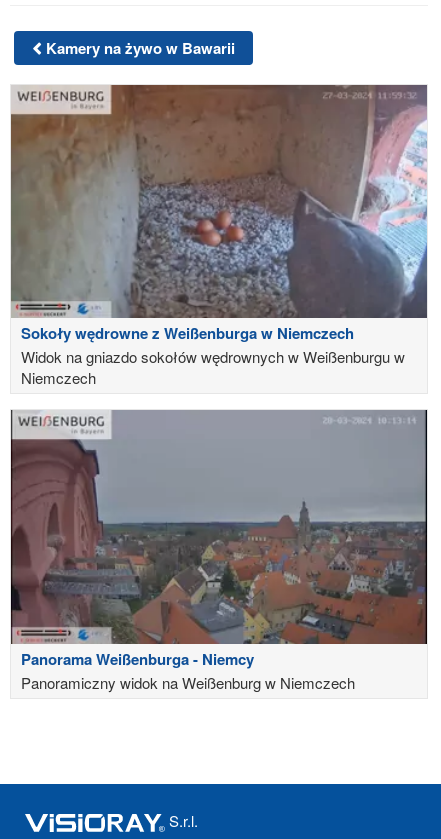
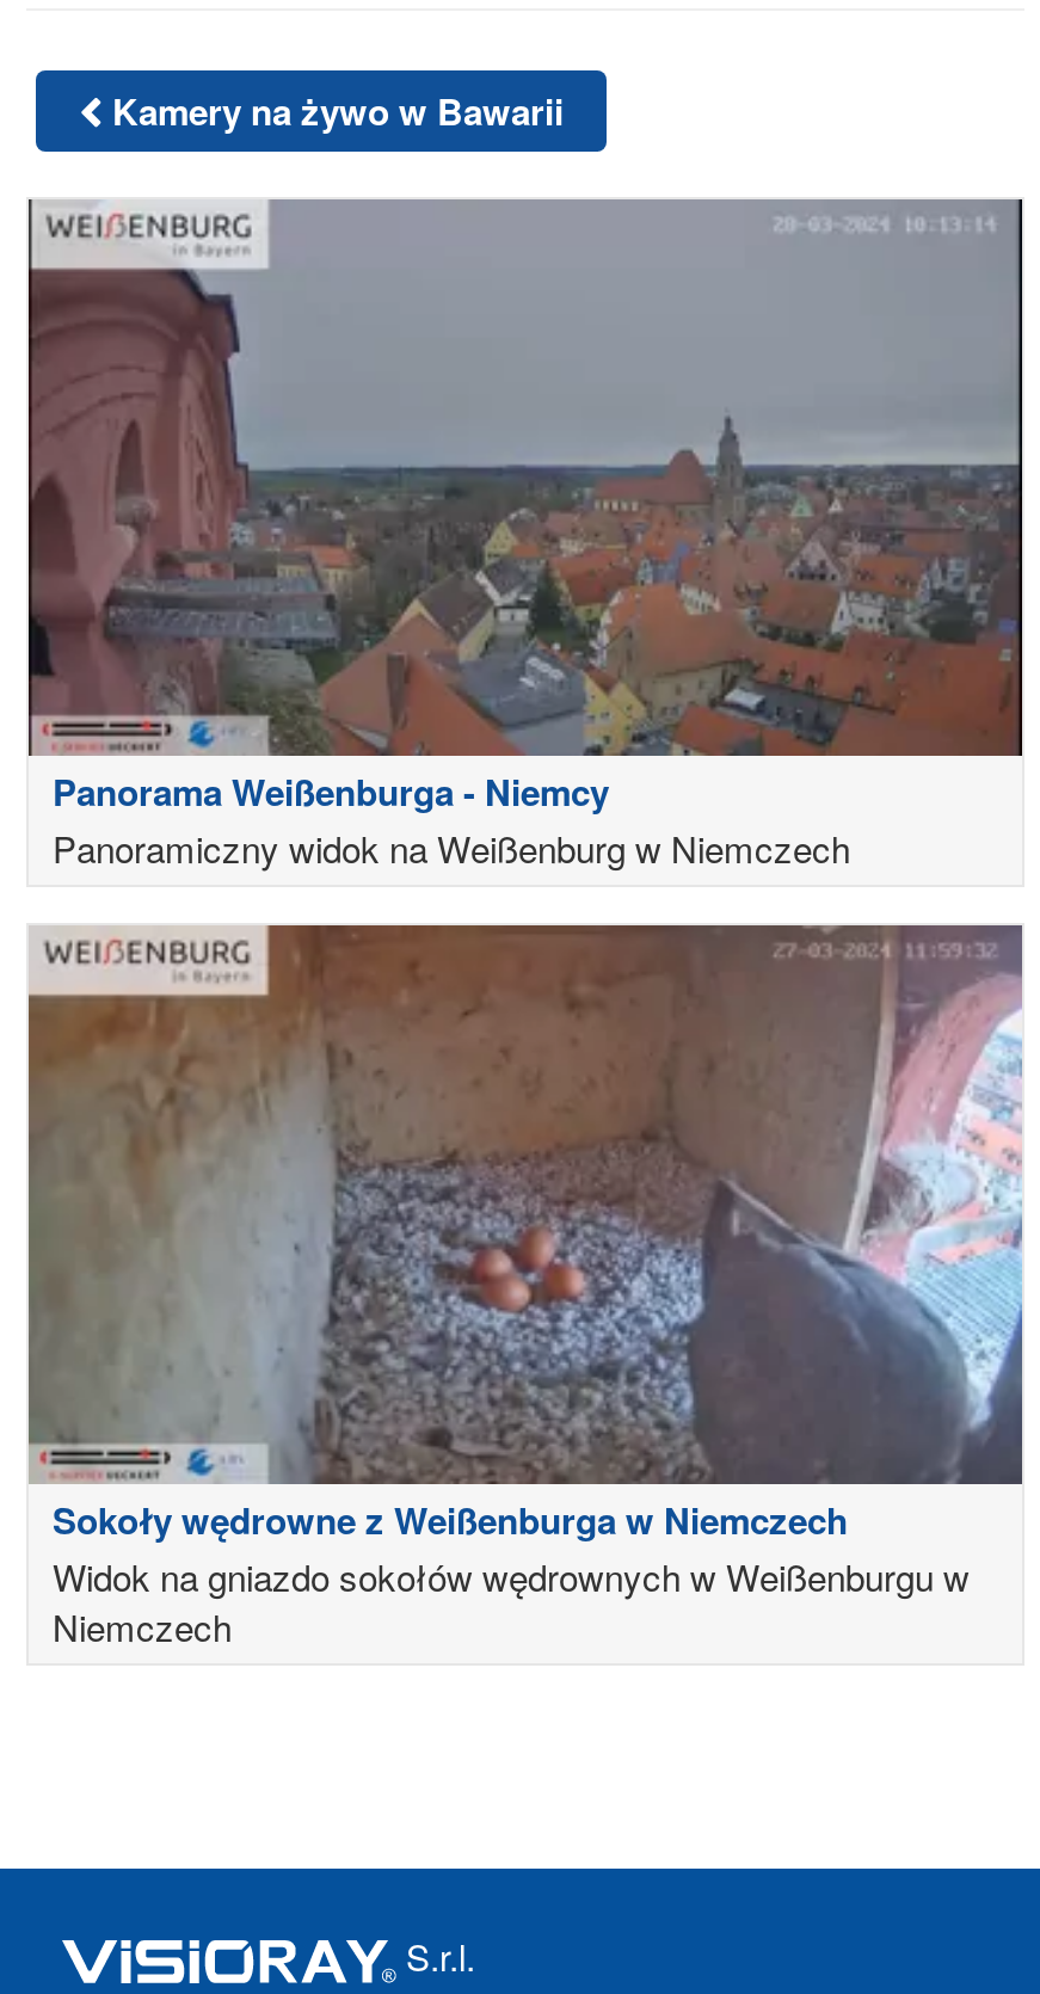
moved down: [image] | Sokoły wędrowne z Weißenburga w Niemczech | Widok na gniazdo sokołów wędrownych w Weißenburgu w | Niemczech

moved up: [image] | Panorama Weißenburga - Niemcy | Panoramiczny widok na Weißenburg w Niemczech
